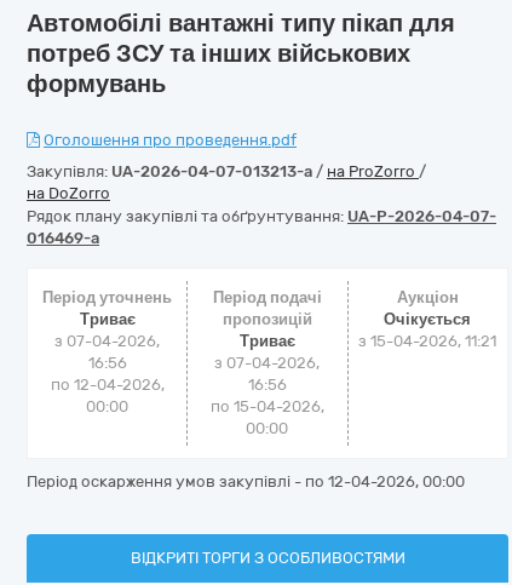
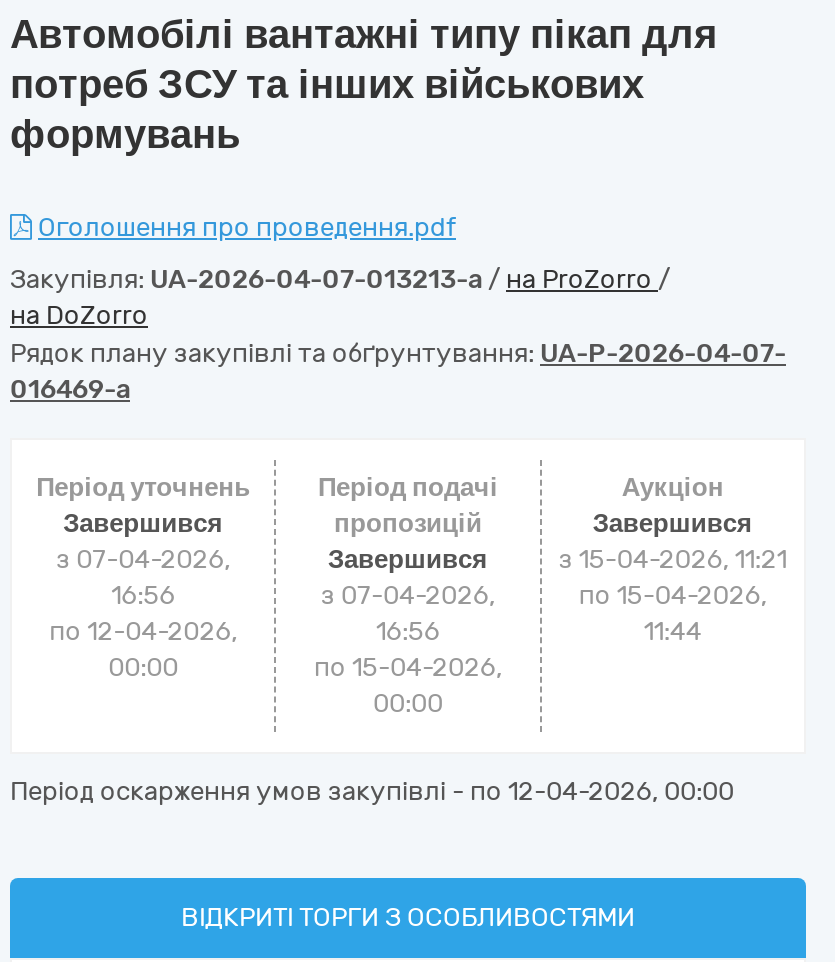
- Триває
+ Завершився

- Очікується
+ Завершився

- Триває
+ Завершився

+ по 15-04-2026,
+ 11:44
